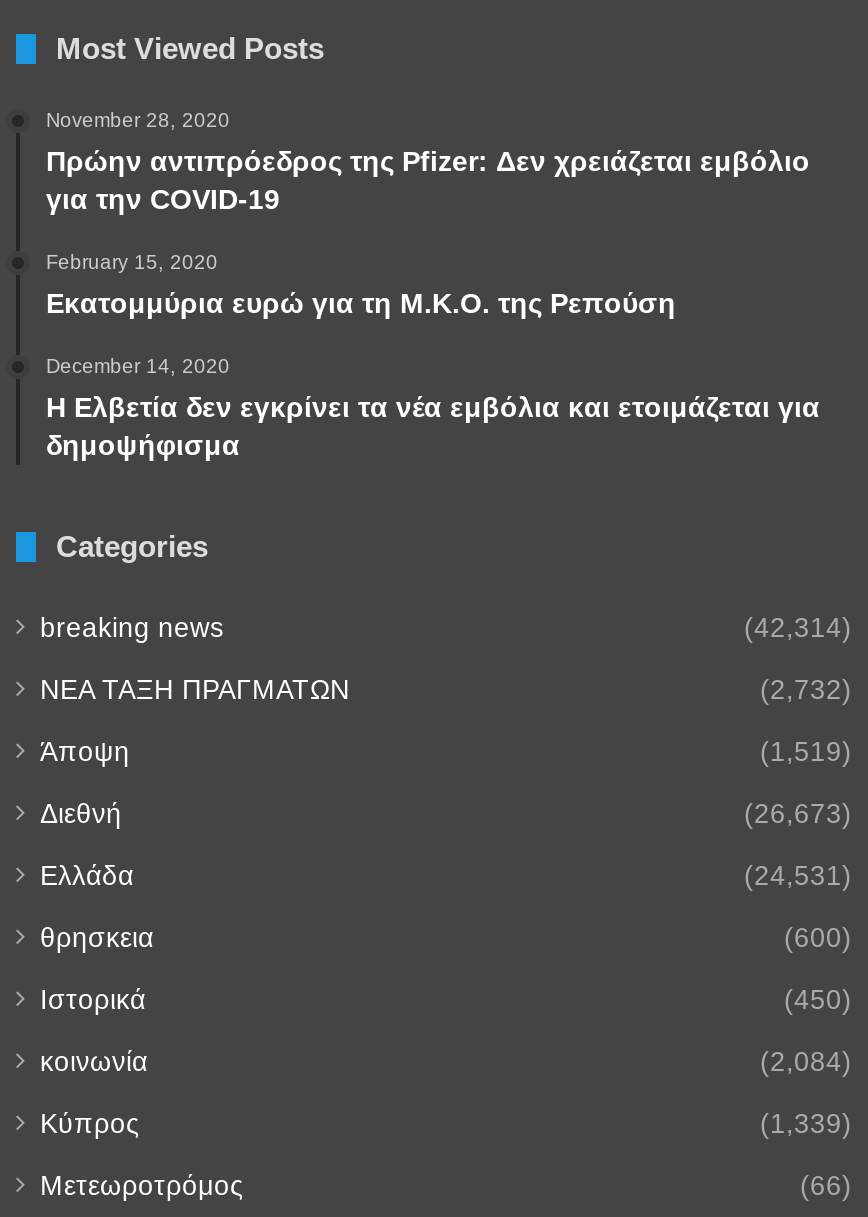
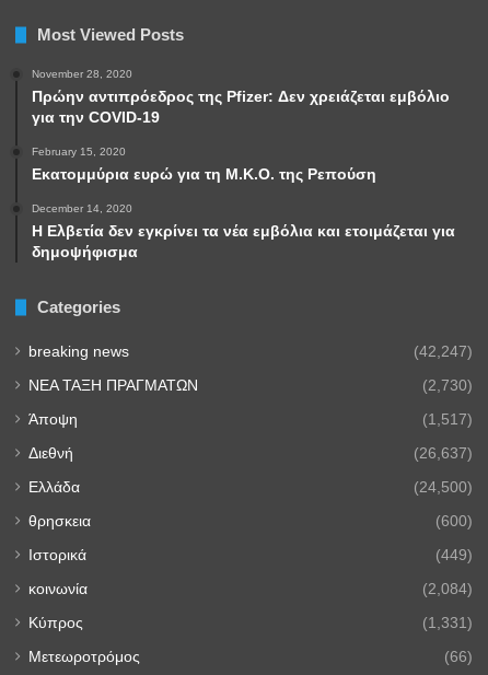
- (42,314)
+ (42,247)

- (2,732)
+ (2,730)

- (1,519)
+ (1,517)

- (26,673)
+ (26,637)

- (24,531)
+ (24,500)

- (450)
+ (449)

- (1,339)
+ (1,331)
